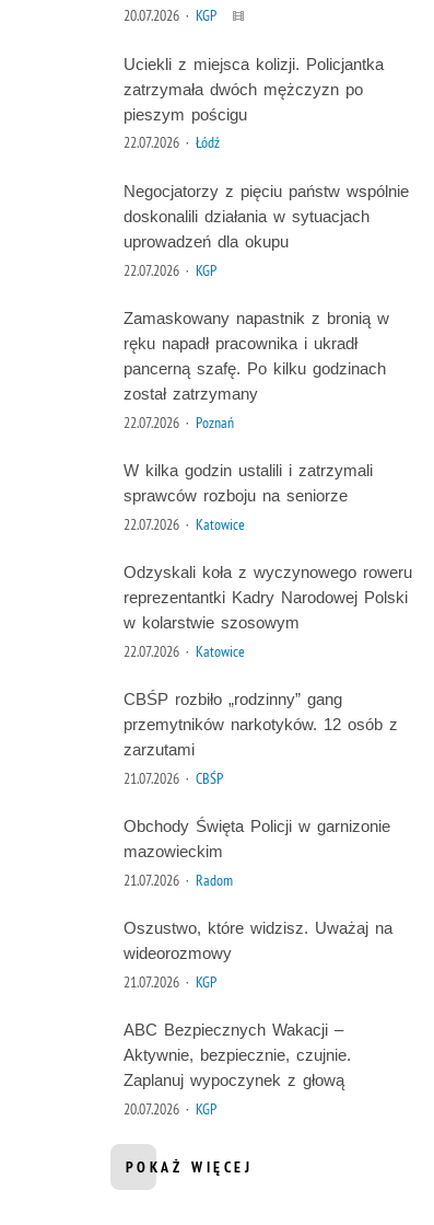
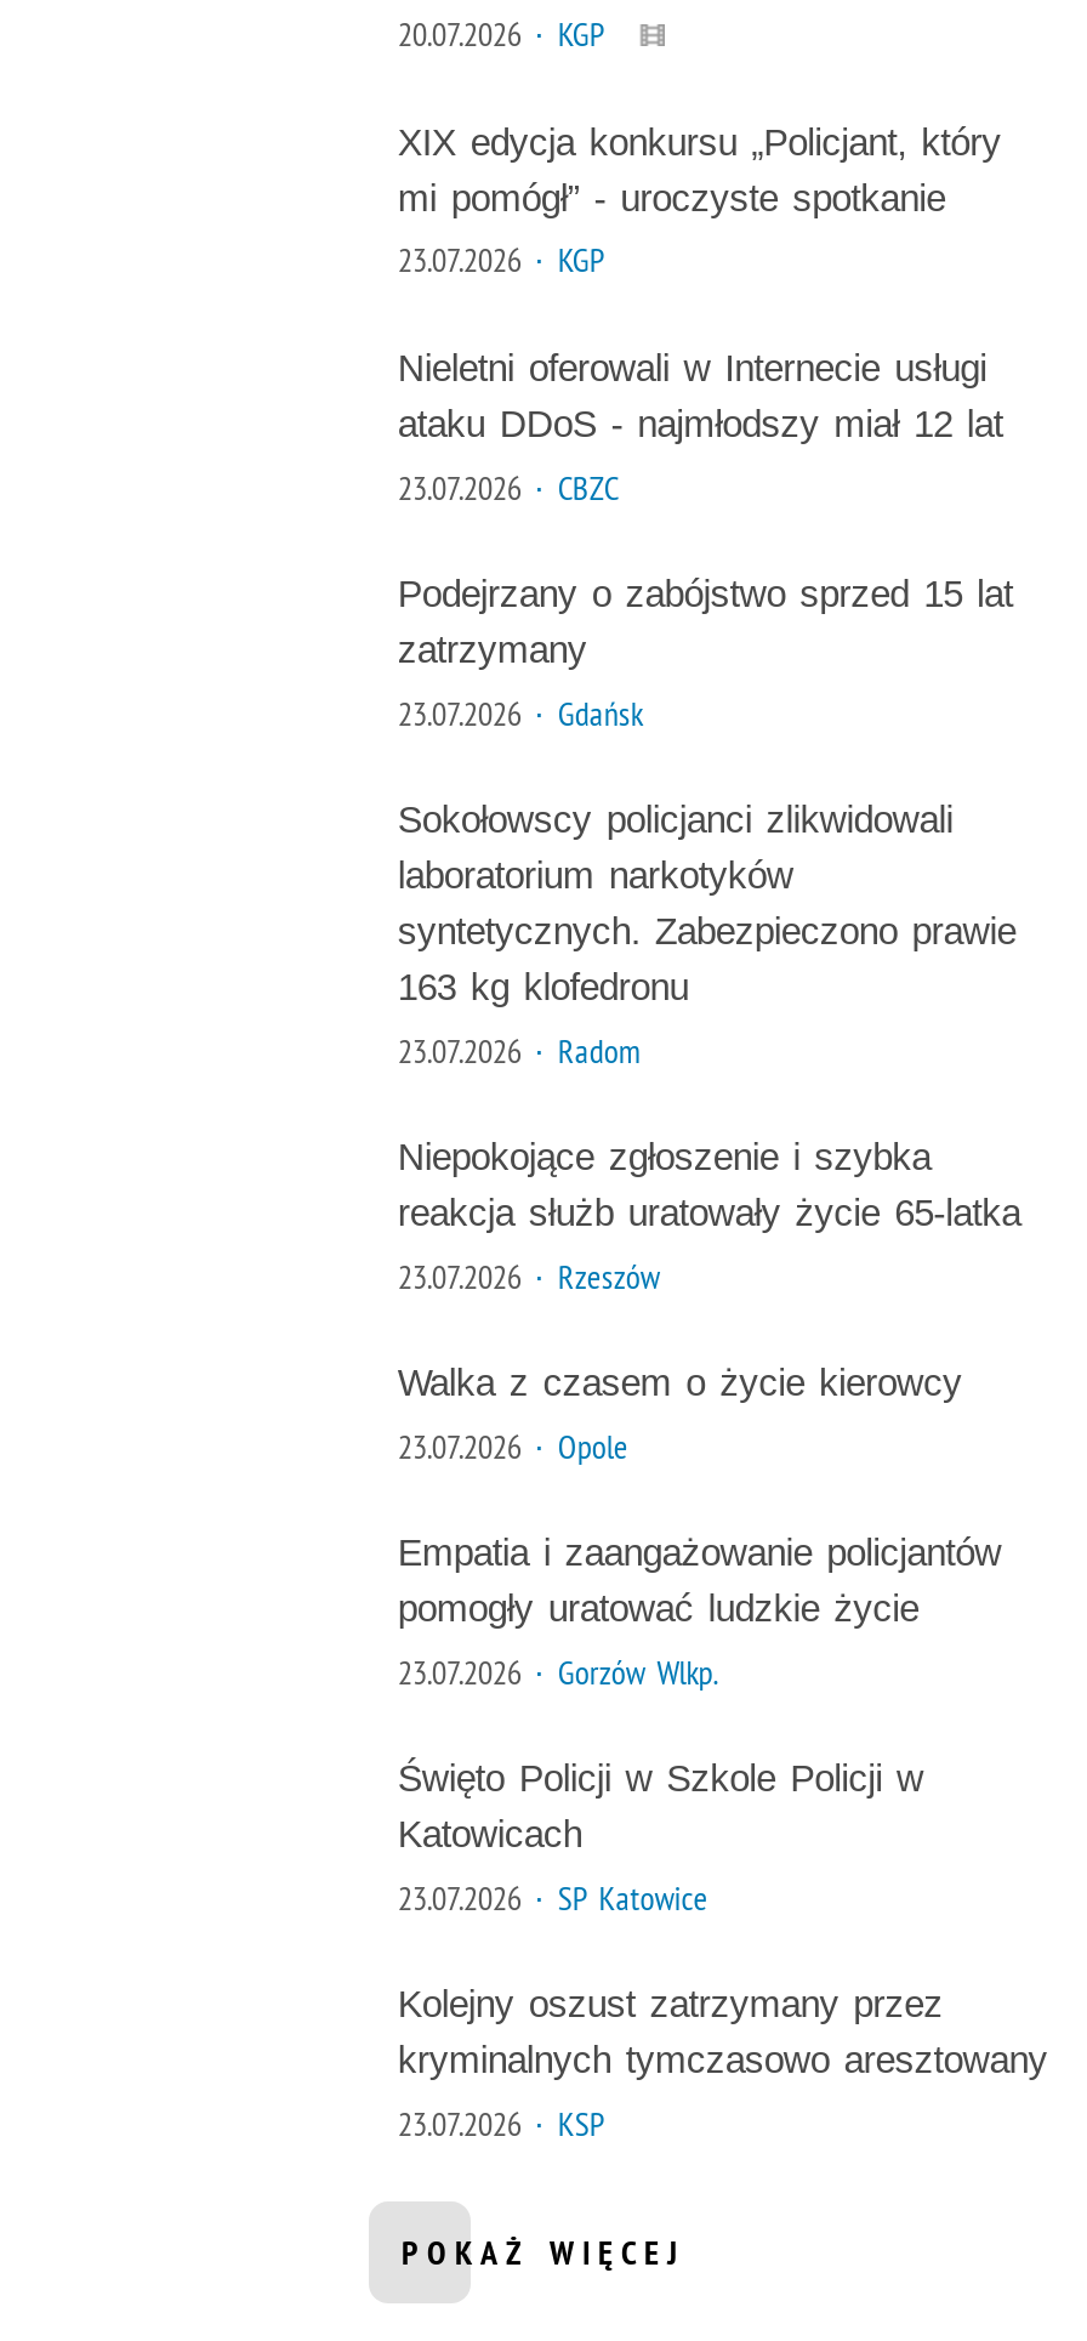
- Uciekli z miejsca kolizji. Policjantka
- zatrzymała dwóch mężczyzn po
- pieszym pościgu
+ XIX edycja konkursu „Policjant, który
+ mi pomógł” - uroczyste spotkanie

- 22.07.2026 · Łódź
+ 23.07.2026 · KGP

- Negocjatorzy z pięciu państw wspólnie
- doskonalili działania w sytuacjach
- uprowadzeń dla okupu
+ Nieletni oferowali w Internecie usługi
+ ataku DDoS - najmłodszy miał 12 lat

- 22.07.2026 · KGP
+ 23.07.2026 · CBZC

- Zamaskowany napastnik z bronią w
- ręku napadł pracownika i ukradł
- pancerną szafę. Po kilku godzinach
- został zatrzymany
+ Podejrzany o zabójstwo sprzed 15 lat
+ zatrzymany

- 22.07.2026 · Poznań
+ 23.07.2026 · Gdańsk

- W kilka godzin ustalili i zatrzymali
- sprawców rozboju na seniorze
+ Sokołowscy policjanci zlikwidowali
+ laboratorium narkotyków
+ syntetycznych. Zabezpieczono prawie
+ 163 kg klofedronu

- 22.07.2026 · Katowice
+ 23.07.2026 · Radom

- Odzyskali koła z wyczynowego roweru
- reprezentantki Kadry Narodowej Polski
- w kolarstwie szosowym
+ Niepokojące zgłoszenie i szybka
+ reakcja służb uratowały życie 65-latka

- 22.07.2026 · Katowice
+ 23.07.2026 · Rzeszów

- CBŚP rozbiło „rodzinny” gang
- przemytników narkotyków. 12 osób z
- zarzutami
+ Walka z czasem o życie kierowcy

- 21.07.2026 · CBŚP
+ 23.07.2026 · Opole

- Obchody Święta Policji w garnizonie
- mazowieckim
+ Empatia i zaangażowanie policjantów
+ pomogły uratować ludzkie życie

- 21.07.2026 · Radom
+ 23.07.2026 · Gorzów Wlkp.

- Oszustwo, które widzisz. Uważaj na
- wideorozmowy
+ Święto Policji w Szkole Policji w
+ Katowicach

- 21.07.2026 · KGP
+ 23.07.2026 · SP Katowice

- ABC Bezpiecznych Wakacji –
- Aktywnie, bezpiecznie, czujnie.
- Zaplanuj wypoczynek z głową
+ Kolejny oszust zatrzymany przez
+ kryminalnych tymczasowo aresztowany

- 20.07.2026 · KGP
+ 23.07.2026 · KSP
